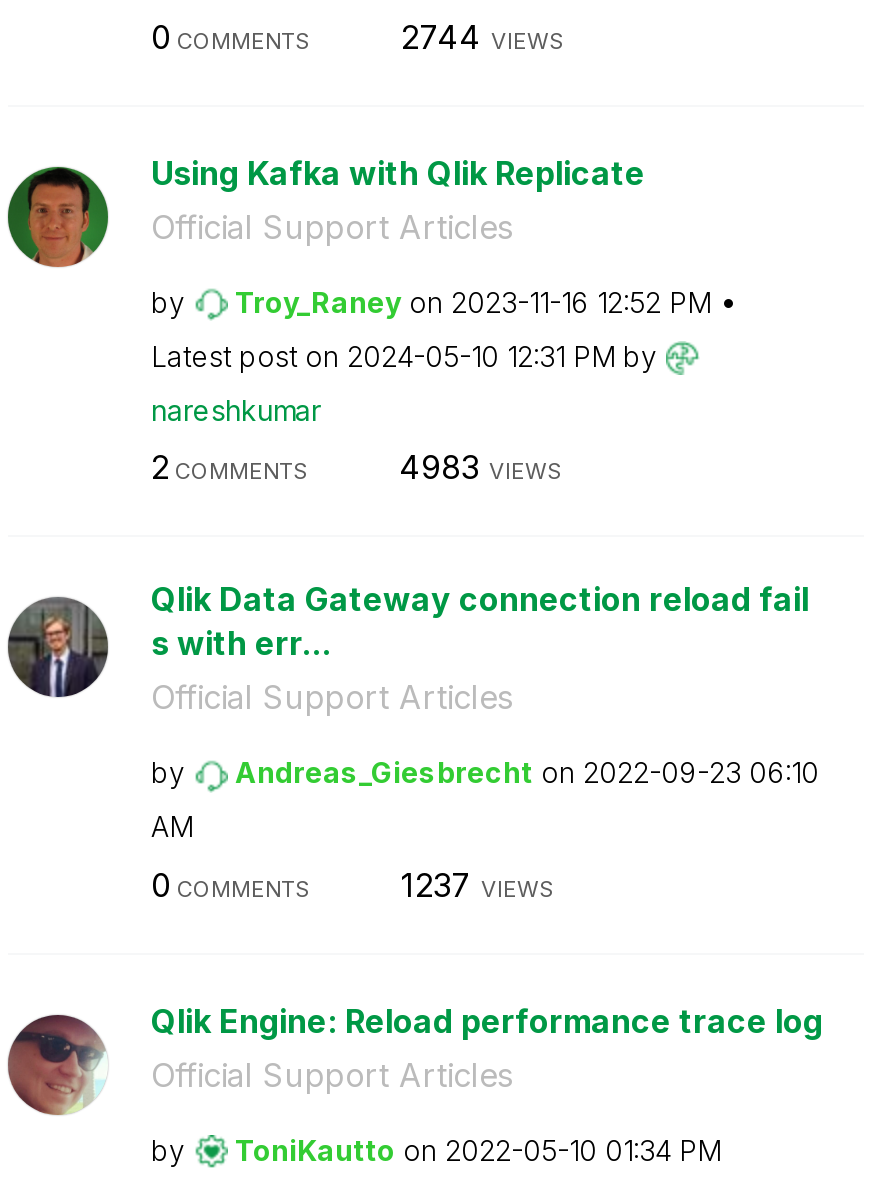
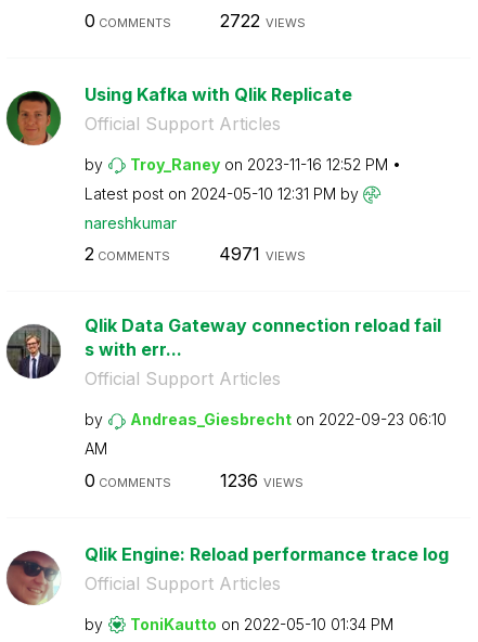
- 2744 VIEWS
+ 2722 VIEWS

- 4983 VIEWS
+ 4971 VIEWS

- 1237 VIEWS
+ 1236 VIEWS
